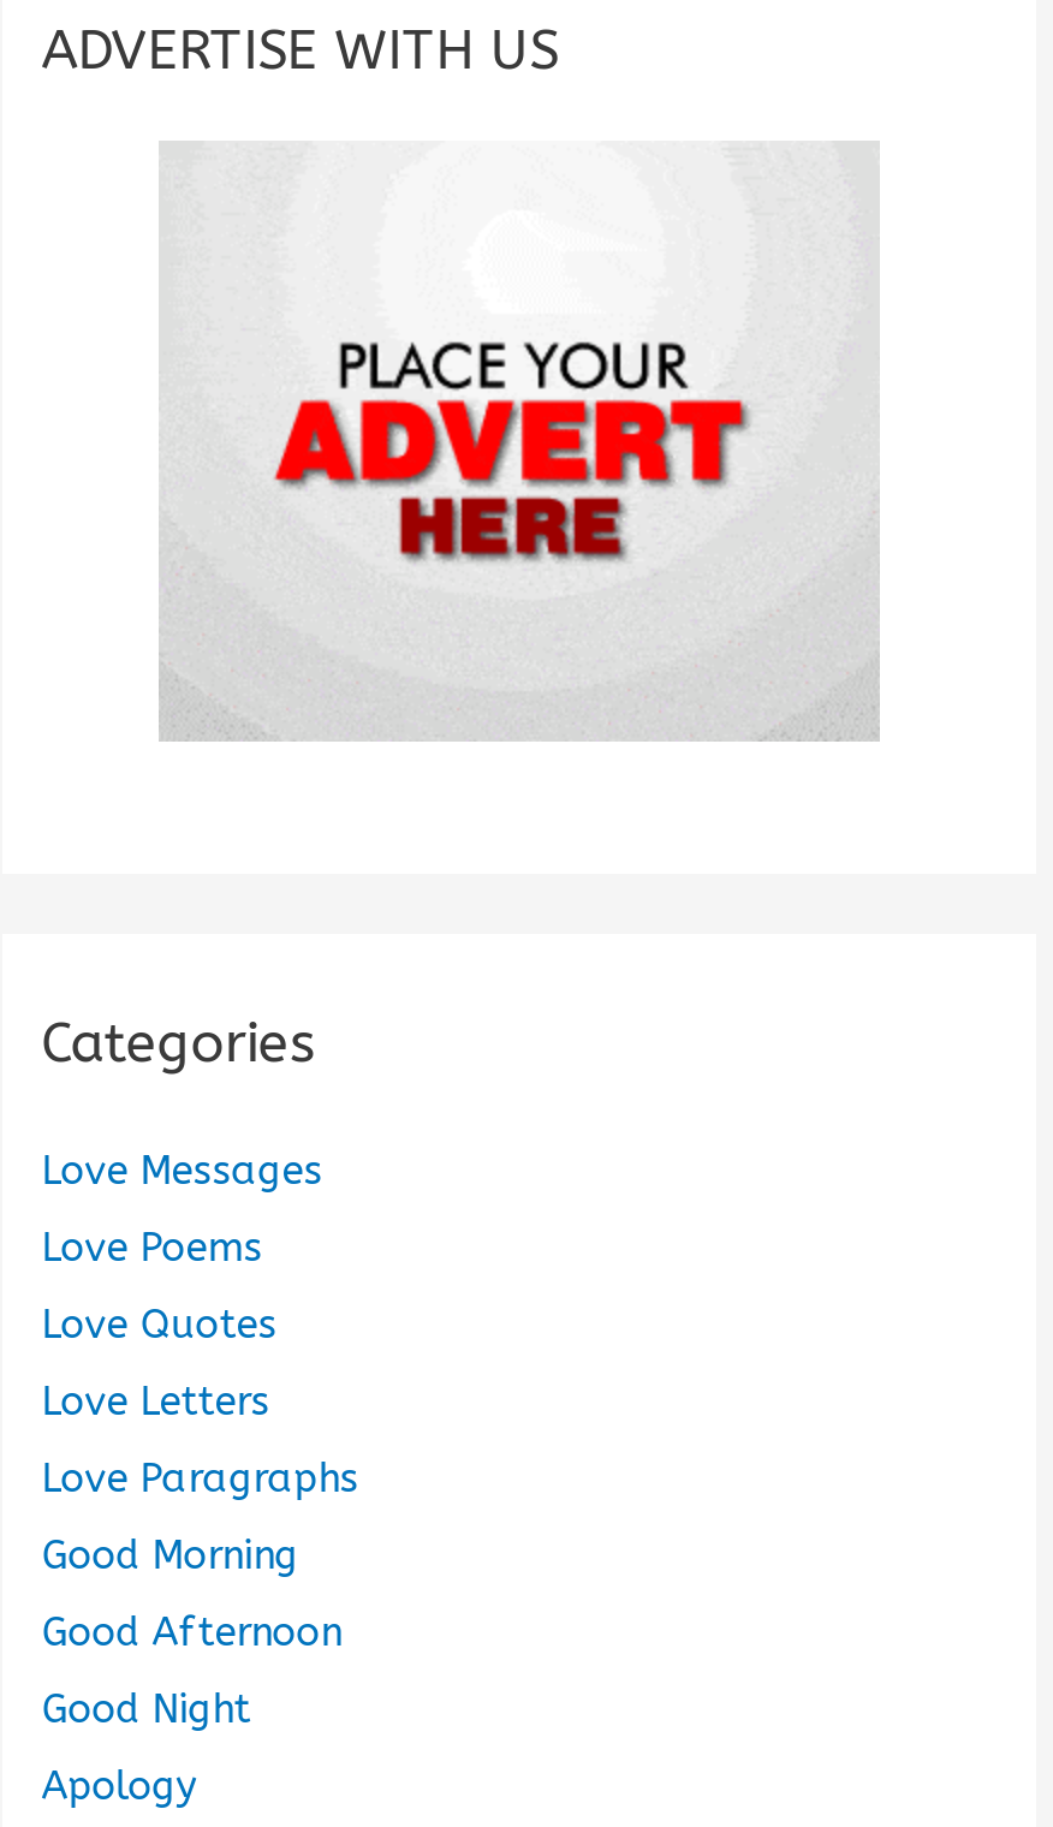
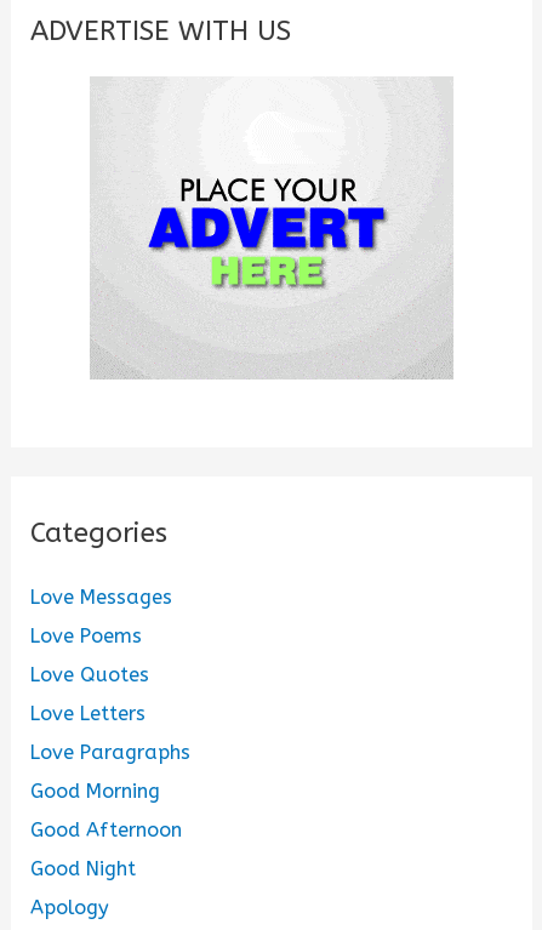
- [image]
+ [image]
